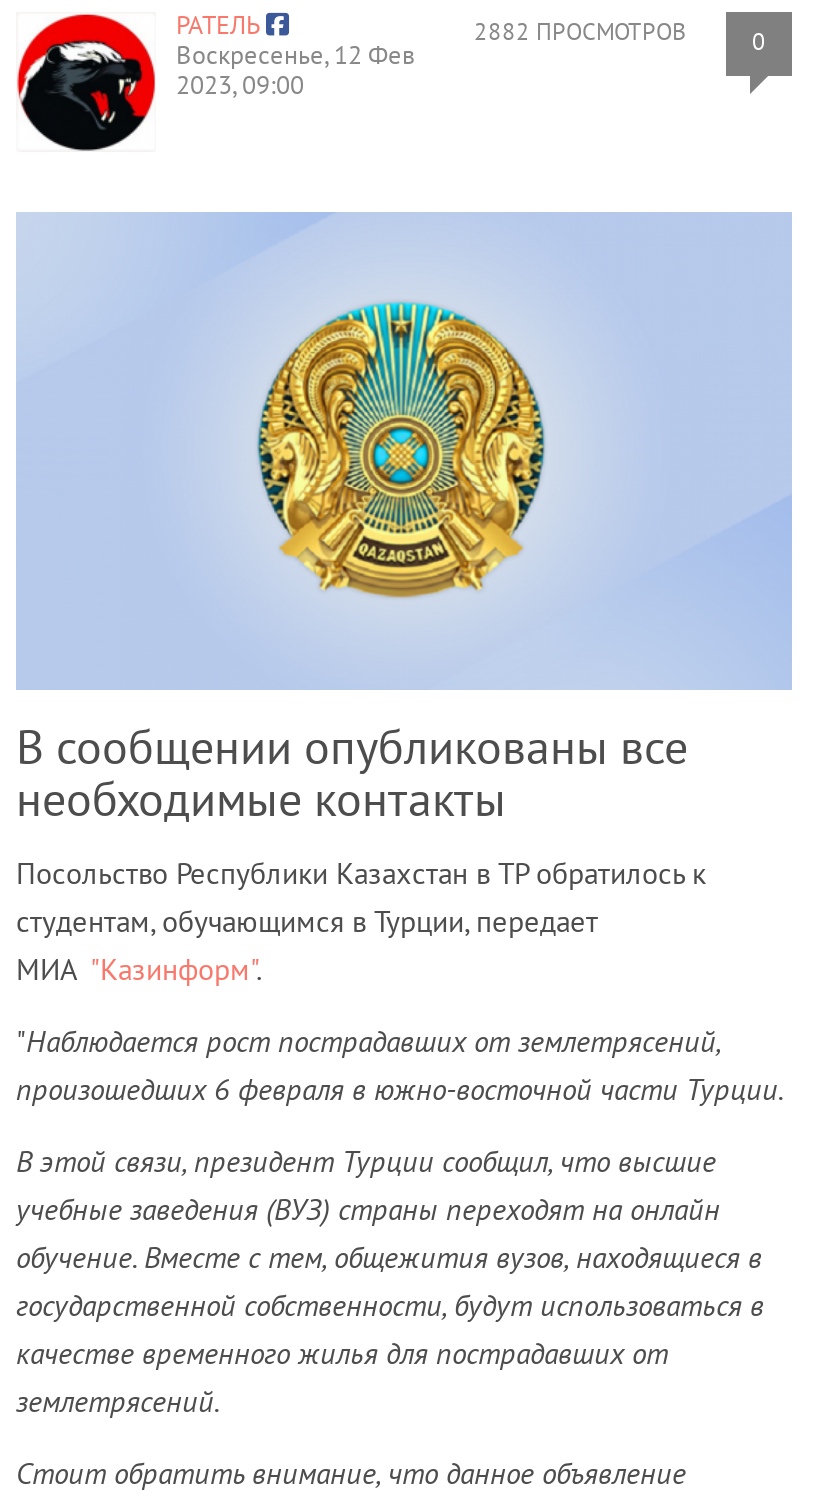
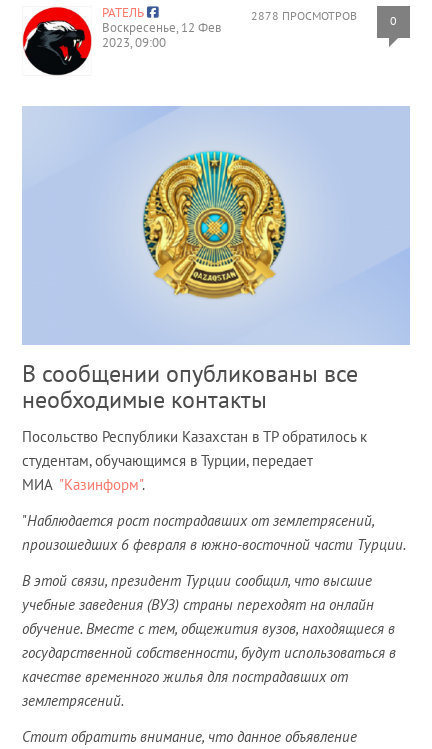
- 2882 ПРОСМОТРОВ
+ 2878 ПРОСМОТРОВ
